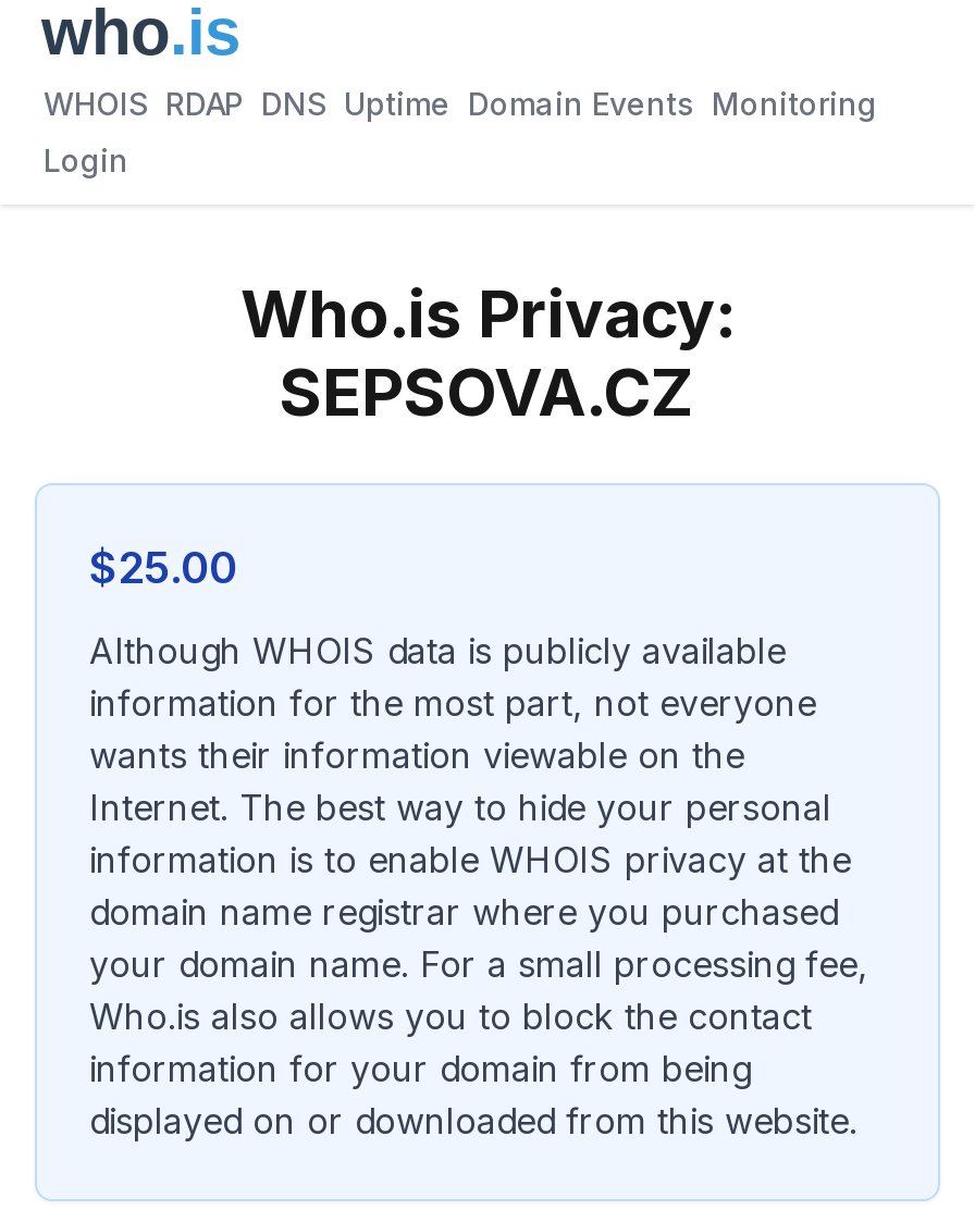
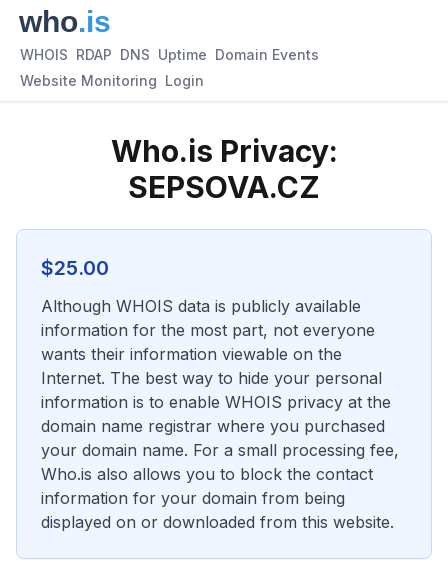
- WHOIS RDAP DNS Uptime Domain Events Monitoring
+ WHOIS RDAP DNS Uptime Domain Events

- Login
+ Website Monitoring Login
